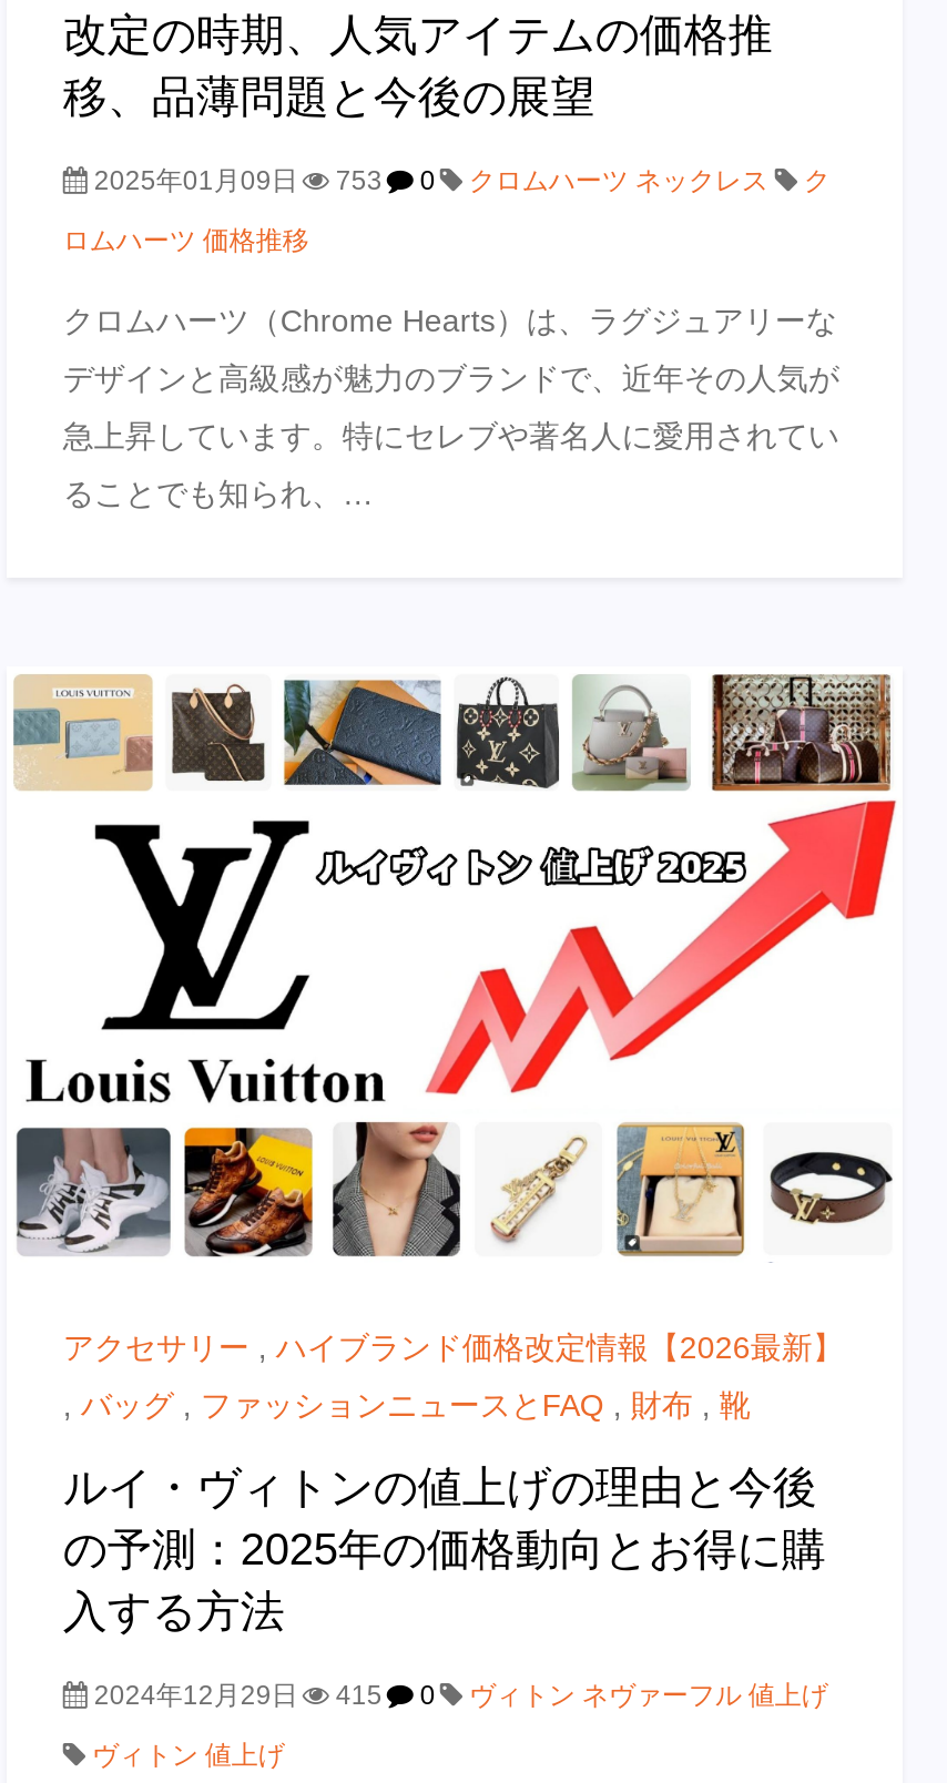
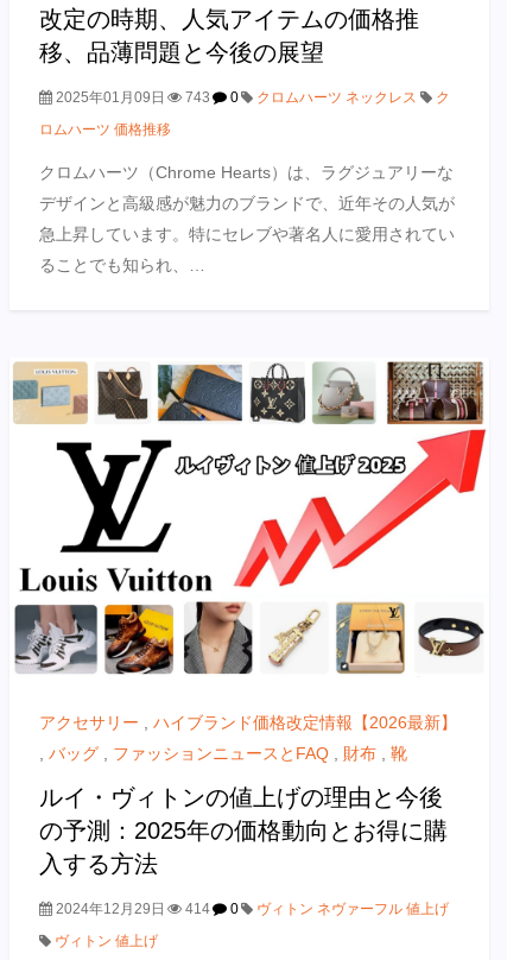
- 2025年01月09日 753 0 クロムハーツ ネックレス ク
+ 2025年01月09日 743 0 クロムハーツ ネックレス ク

- 2024年12月29日 415 0 ヴィトン ネヴァーフル 値上げ
+ 2024年12月29日 414 0 ヴィトン ネヴァーフル 値上げ
